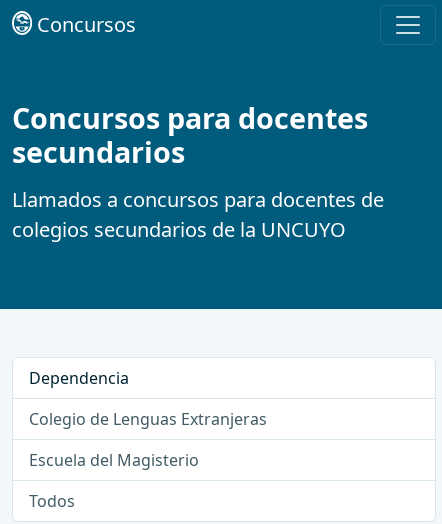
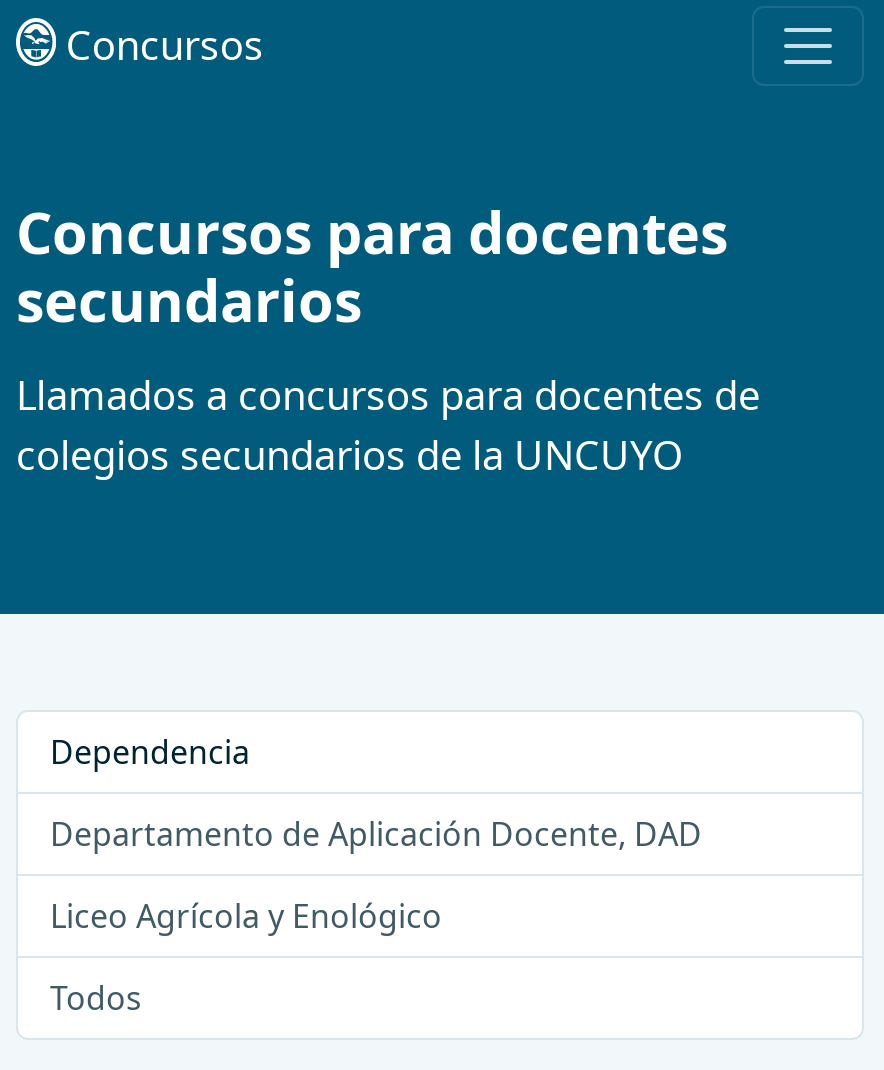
- Colegio de Lenguas Extranjeras
+ Departamento de Aplicación Docente, DAD

- Escuela del Magisterio
+ Liceo Agrícola y Enológico
